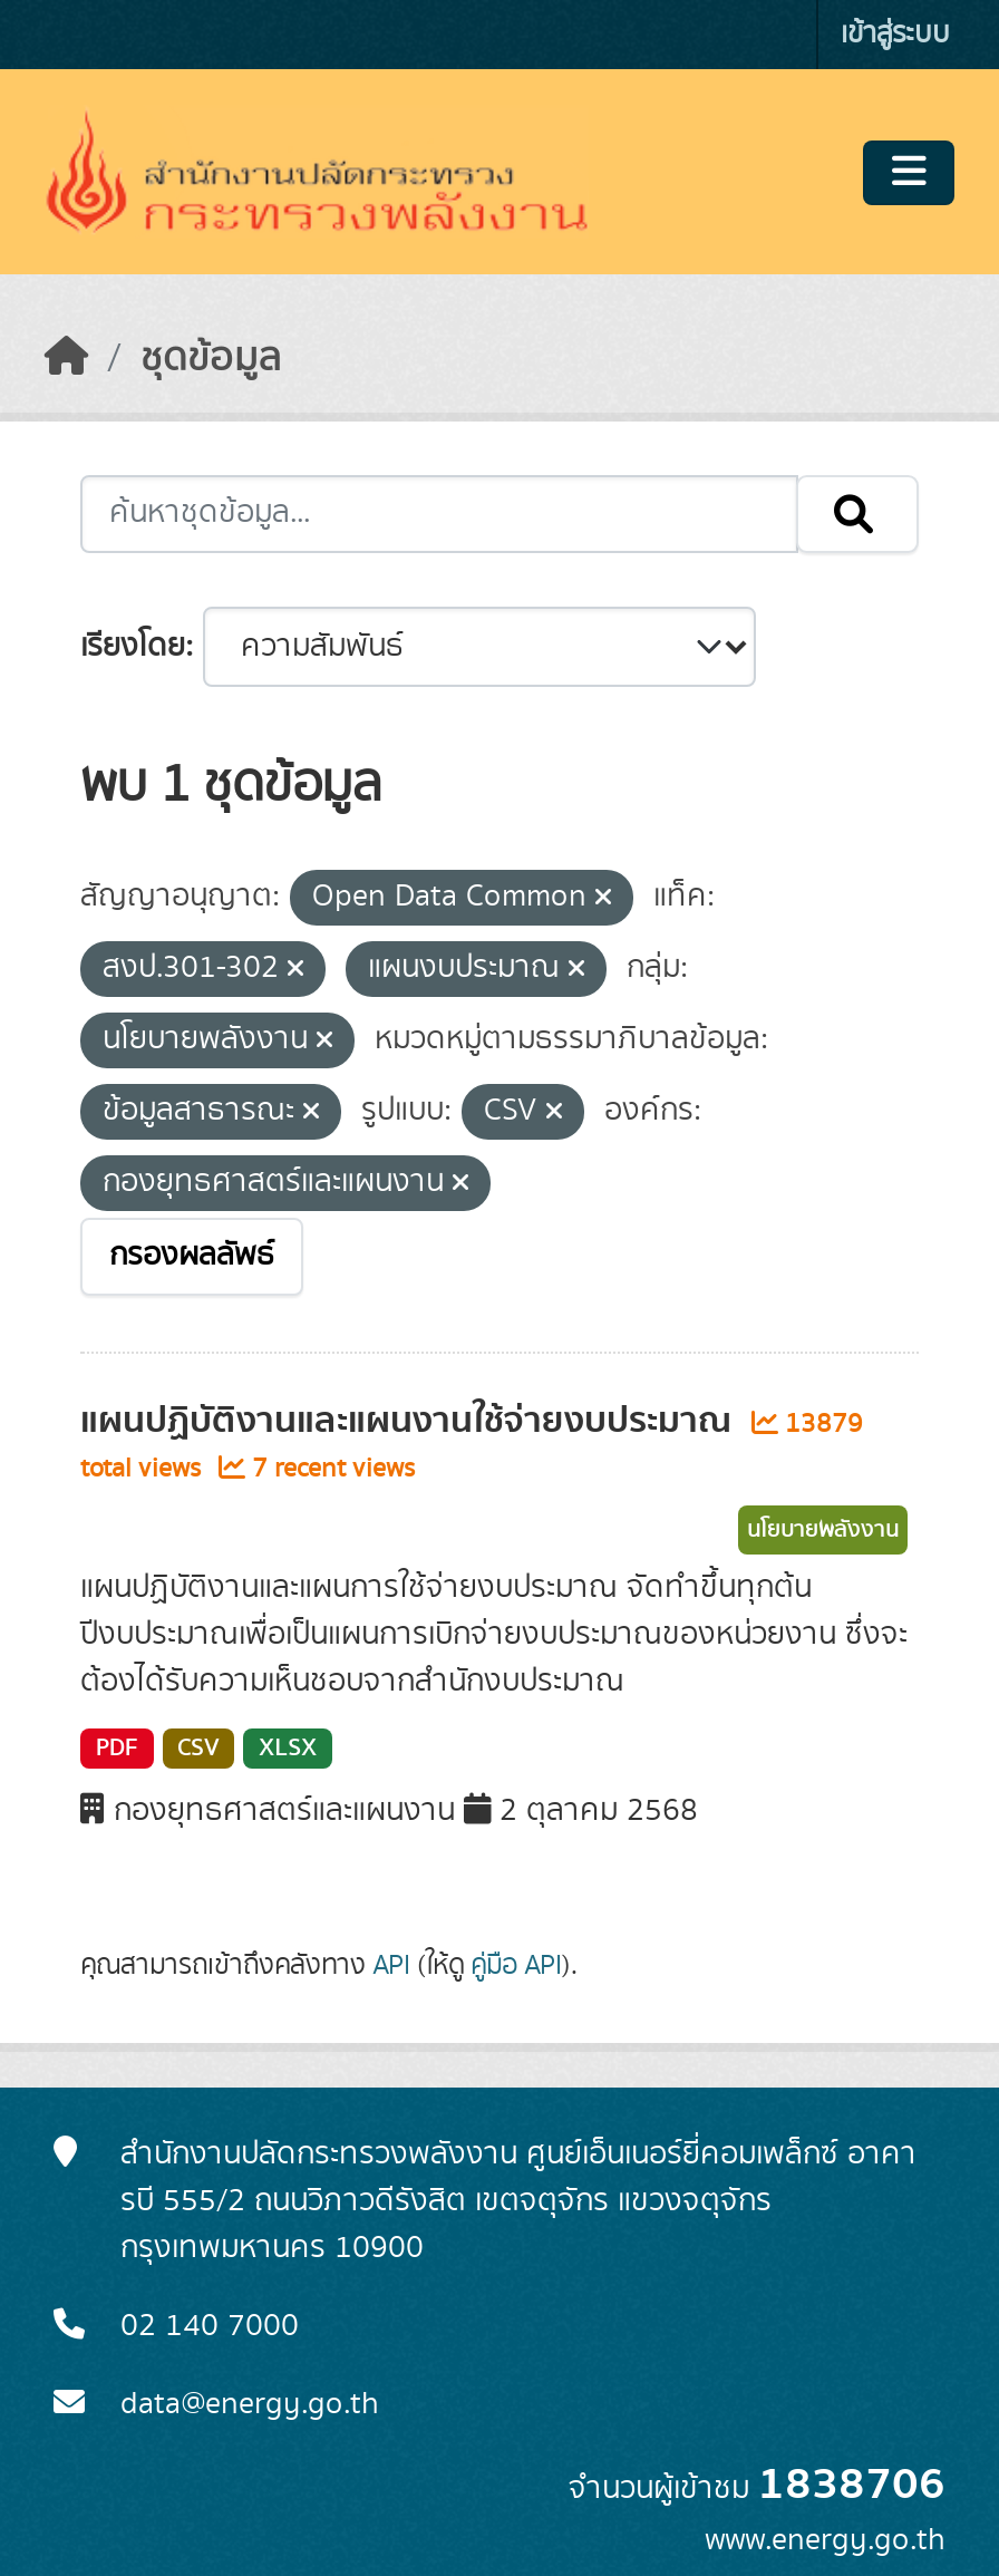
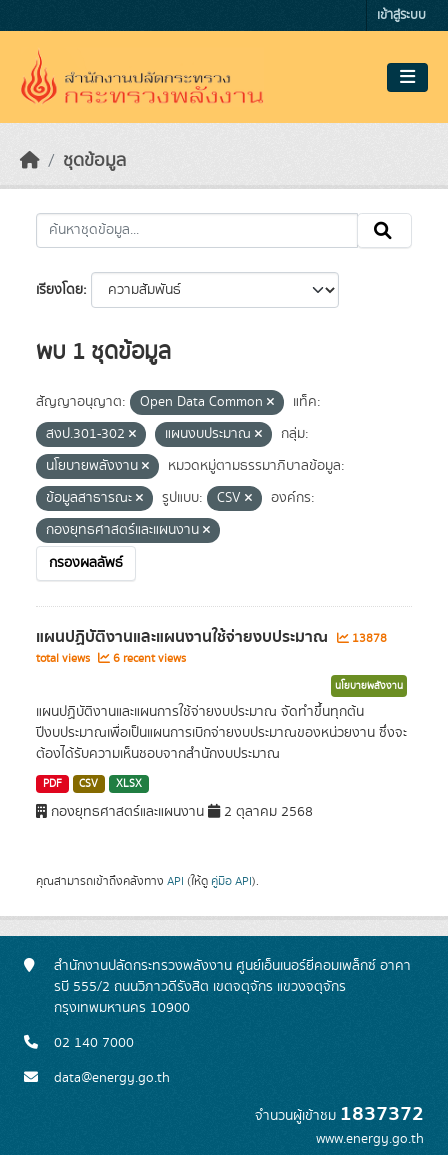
- แผนปฏิบัติงานและแผนงานใช้จ่ายงบประมาณ 13879
+ แผนปฏิบัติงานและแผนงานใช้จ่ายงบประมาณ 13878

- total views 7 recent views
+ total views 6 recent views

- จำนวนผู้เข้าชม1838706
+ จำนวนผู้เข้าชม1837372
